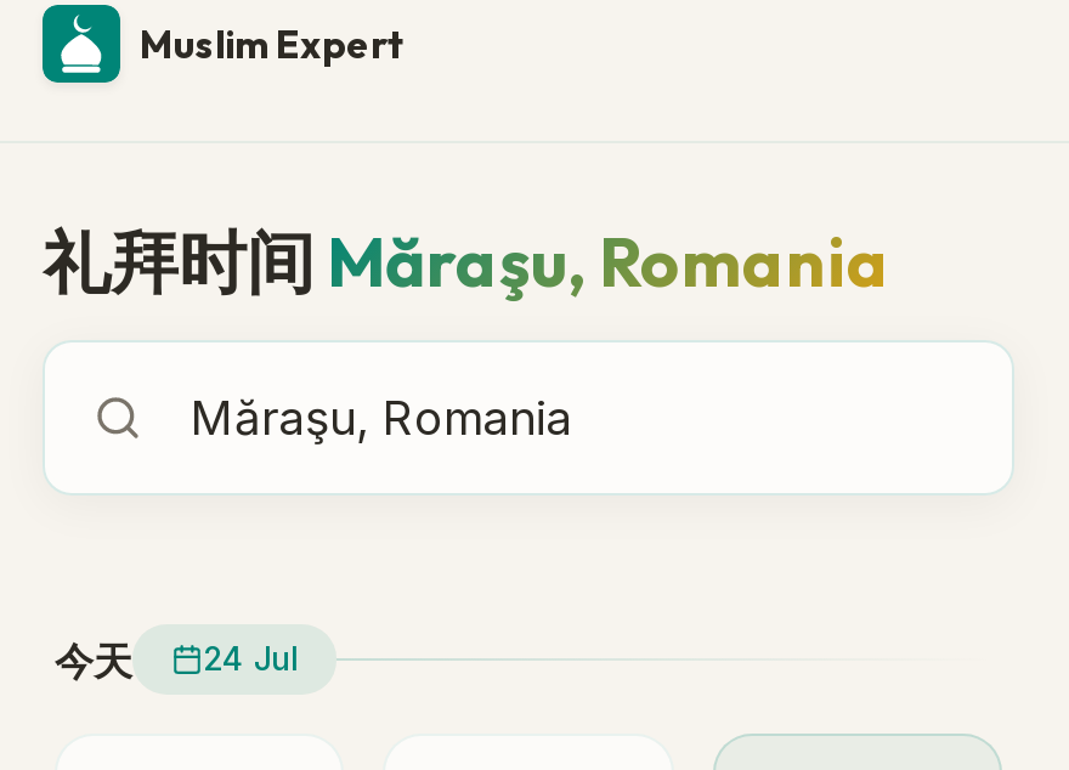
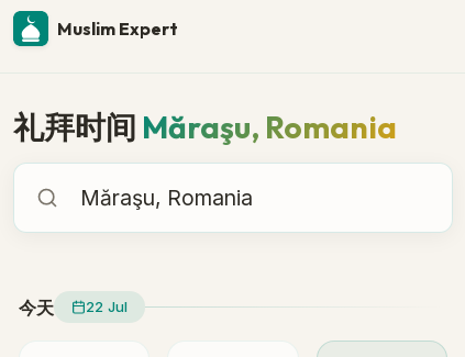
- 今天 24 Jul
+ 今天 22 Jul
